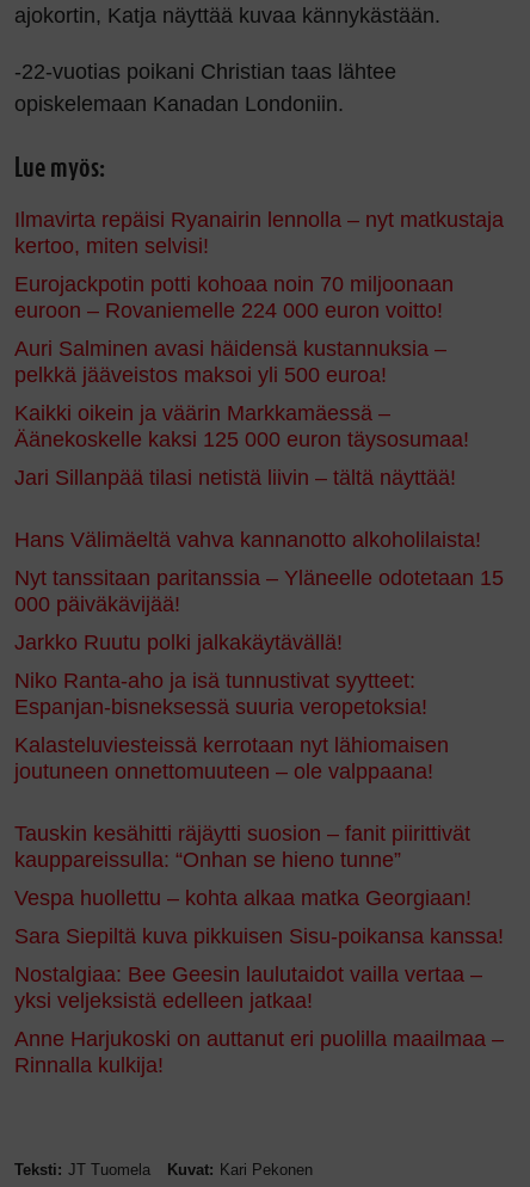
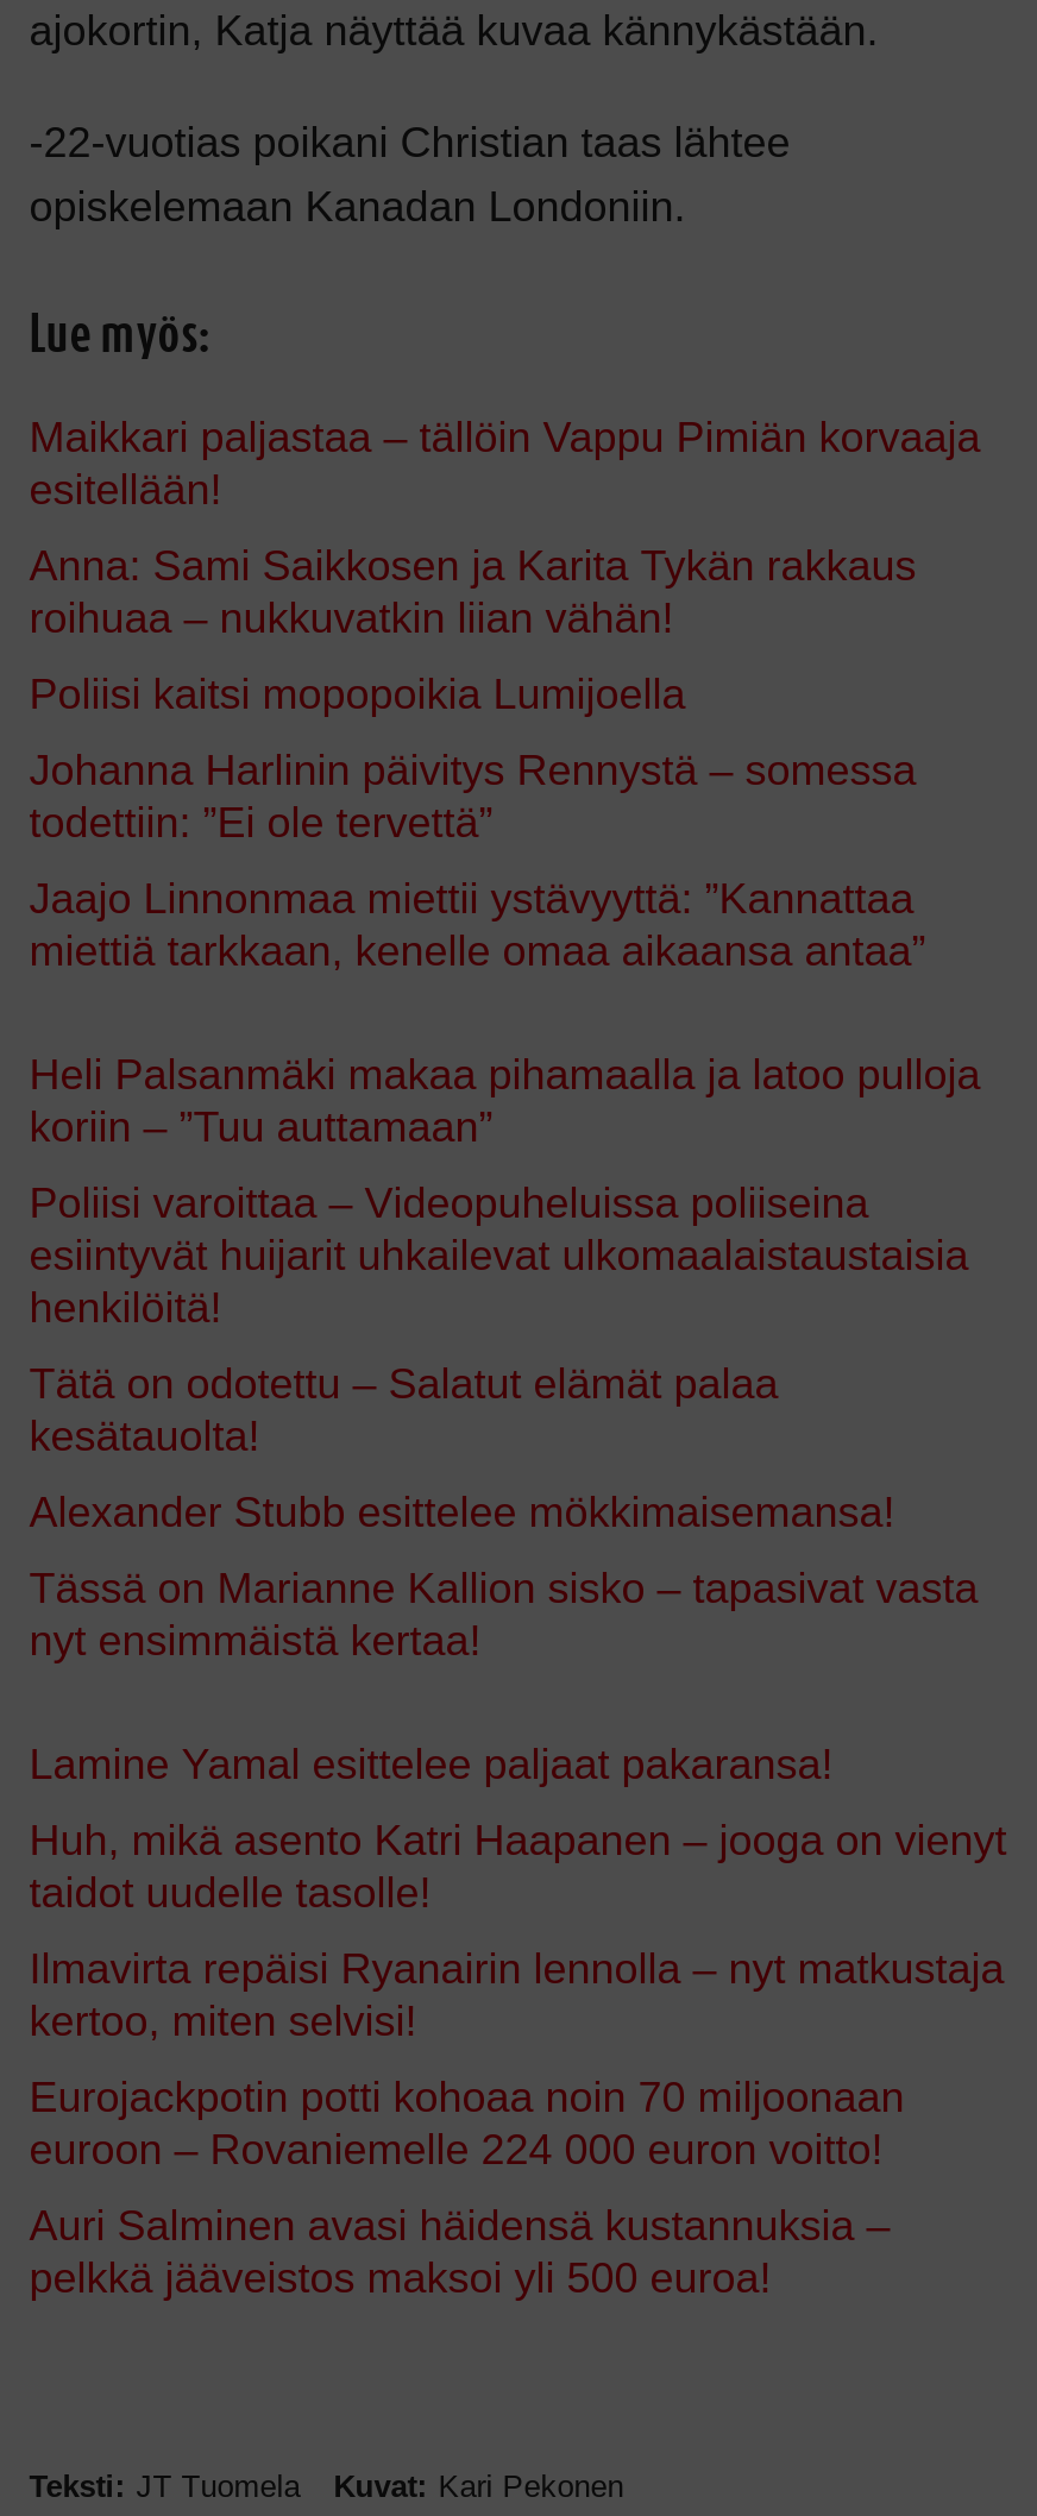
+ Maikkari paljastaa – tällöin Vappu Pimiän korvaaja
+ esitellään!
+ Anna: Sami Saikkosen ja Karita Tykän rakkaus
+ roihuaa – nukkuvatkin liian vähän!
+ Poliisi kaitsi mopopoikia Lumijoella
+ Johanna Harlinin päivitys Rennystä – somessa
+ todettiin: ”Ei ole tervettä”
+ Jaajo Linnonmaa miettii ystävyyttä: ”Kannattaa
+ miettiä tarkkaan, kenelle omaa aikaansa antaa”
+ Heli Palsanmäki makaa pihamaalla ja latoo pulloja
+ koriin – ”Tuu auttamaan”
+ Poliisi varoittaa – Videopuheluissa poliiseina
+ esiintyvät huijarit uhkailevat ulkomaalaistaustaisia
+ henkilöitä!
+ Tätä on odotettu – Salatut elämät palaa
+ kesätauolta!
+ Alexander Stubb esittelee mökkimaisemansa!
+ Tässä on Marianne Kallion sisko – tapasivat vasta
+ nyt ensimmäistä kertaa!
+ Lamine Yamal esittelee paljaat pakaransa!
+ Huh, mikä asento Katri Haapanen – jooga on vienyt
+ taidot uudelle tasolle!

moved down: Ilmavirta repäisi Ryanairin lennolla – nyt matkustaja | kertoo, miten selvisi! | Eurojackpotin potti kohoaa noin 70 miljoonaan | euroon – Rovaniemelle 224 000 euron voitto! | Auri Salminen avasi häidensä kustannuksia – | pelkkä jääveistos maksoi yli 500 euroa!

- Kaikki oikein ja väärin Markkamäessä –
- Äänekoskelle kaksi 125 000 euron täysosumaa!
- Jari Sillanpää tilasi netistä liivin – tältä näyttää!
- Hans Välimäeltä vahva kannanotto alkoholilaista!
- Nyt tanssitaan paritanssia – Yläneelle odotetaan 15
- 000 päiväkävijää!
- Jarkko Ruutu polki jalkakäytävällä!
- Niko Ranta-aho ja isä tunnustivat syytteet:
- Espanjan-bisneksessä suuria veropetoksia!
- Kalasteluviesteissä kerrotaan nyt lähiomaisen
- joutuneen onnettomuuteen – ole valppaana!
- Tauskin kesähitti räjäytti suosion – fanit piirittivät
- kauppareissulla: “Onhan se hieno tunne”
- Vespa huollettu – kohta alkaa matka Georgiaan!
- Sara Siepiltä kuva pikkuisen Sisu-poikansa kanssa!
- Nostalgiaa: Bee Geesin laulutaidot vailla vertaa –
- yksi veljeksistä edelleen jatkaa!
- Anne Harjukoski on auttanut eri puolilla maailmaa –
- Rinnalla kulkija!
